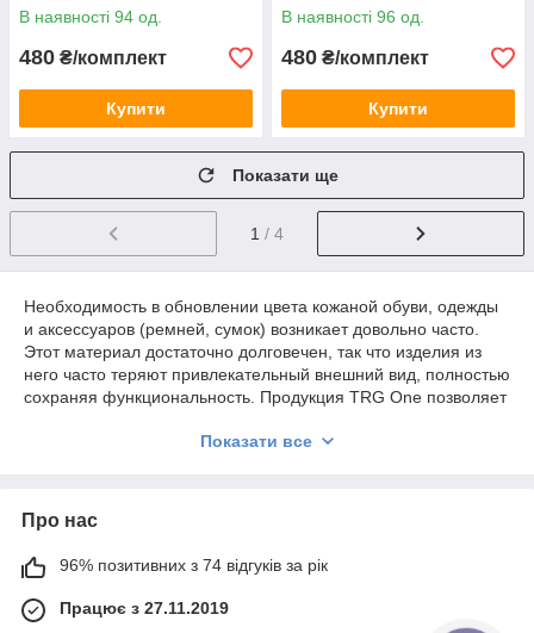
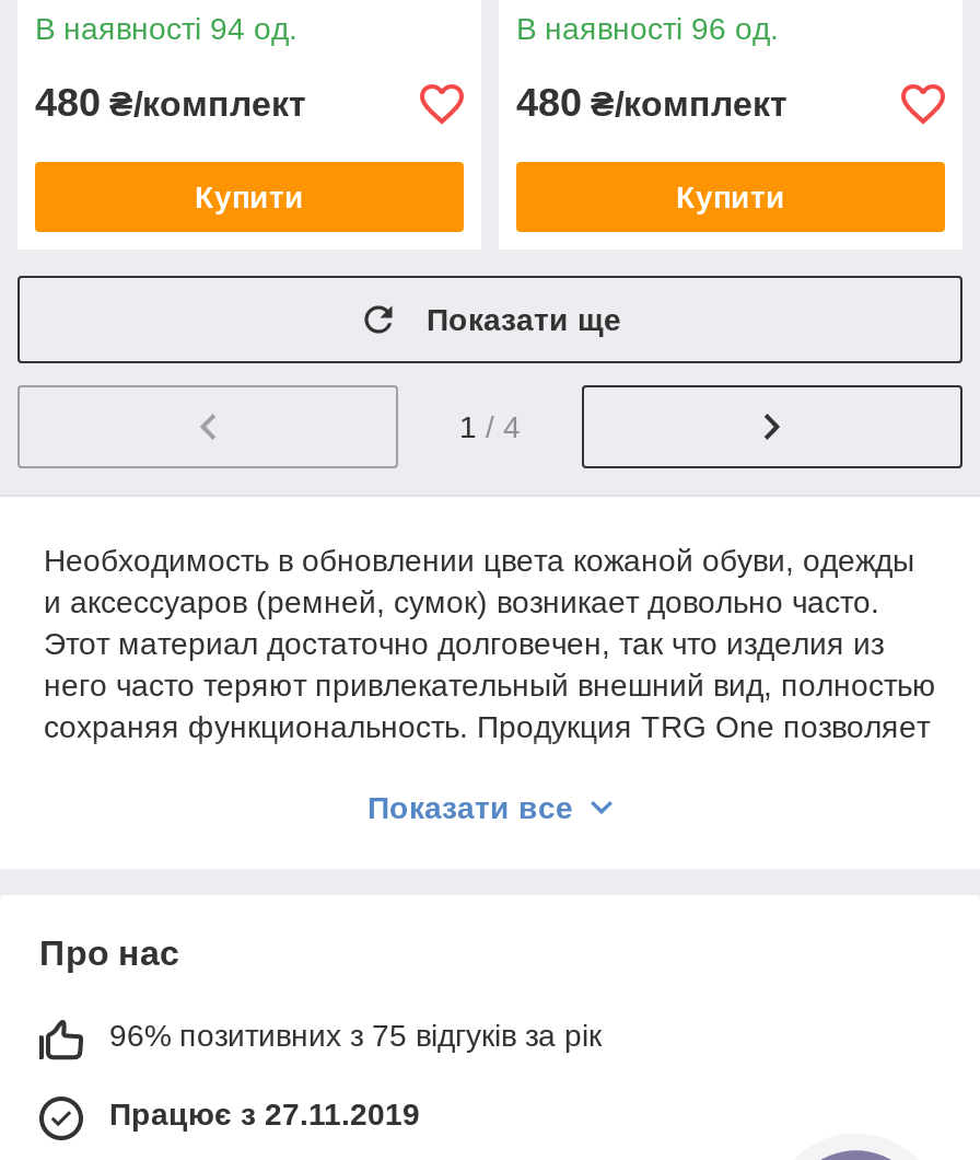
- 96% позитивних з 74 відгуків за рік
+ 96% позитивних з 75 відгуків за рік
